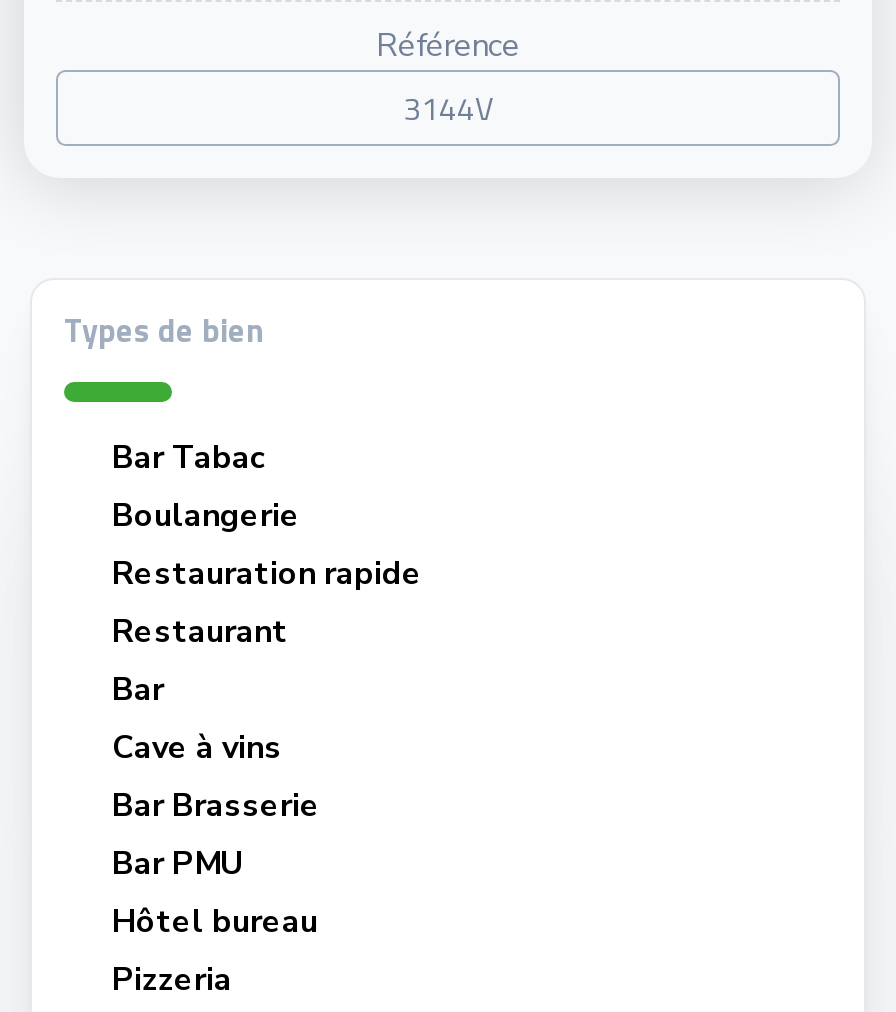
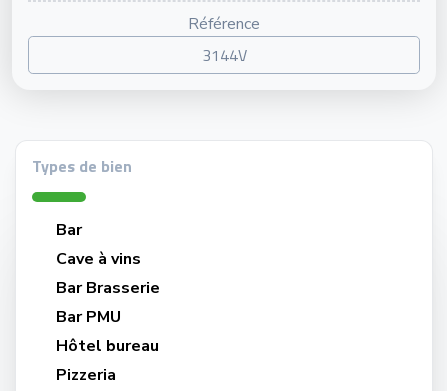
- Bar Tabac
- Boulangerie
- Restauration rapide
- Restaurant
